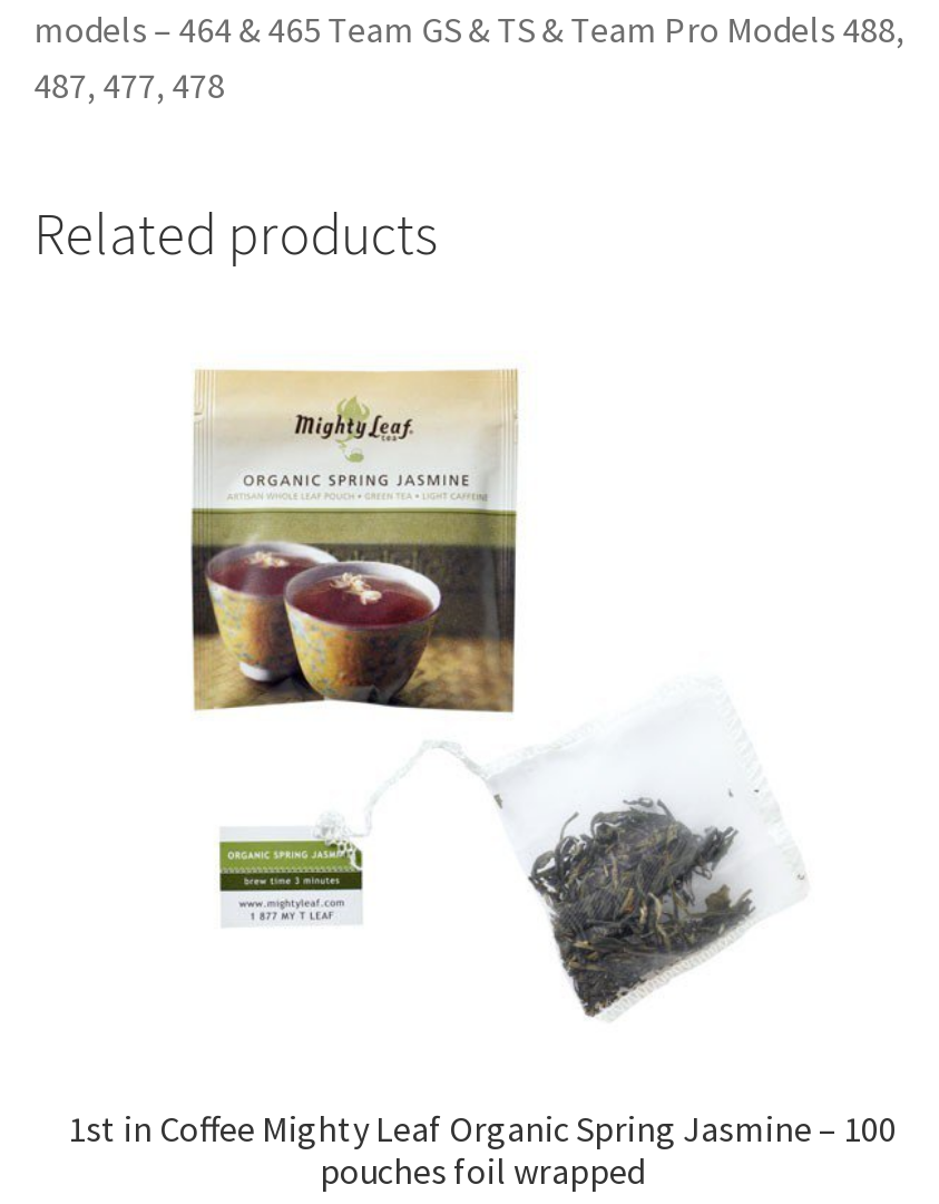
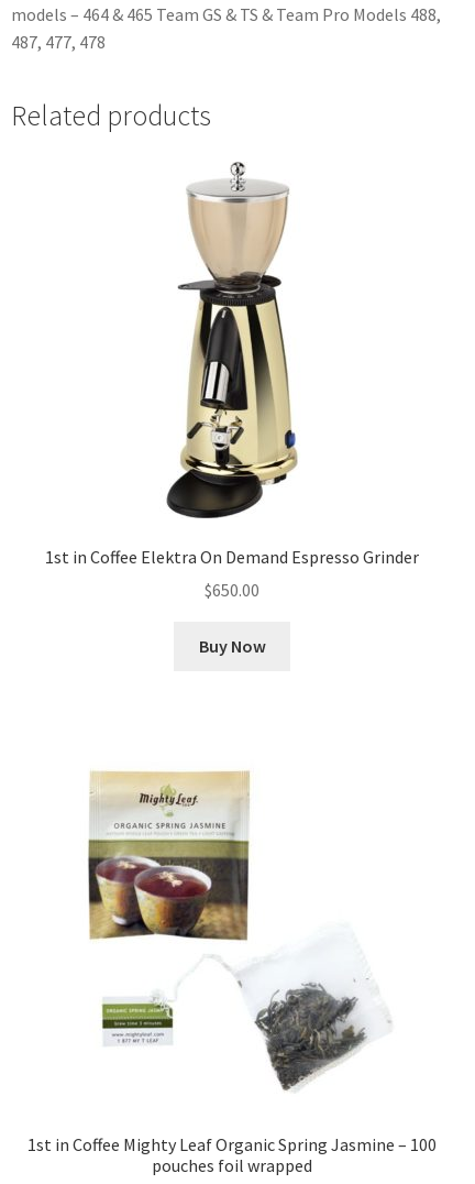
+ [image]
+ 1st in Coffee Elektra On Demand Espresso Grinder
+ $650.00
+ Buy Now
